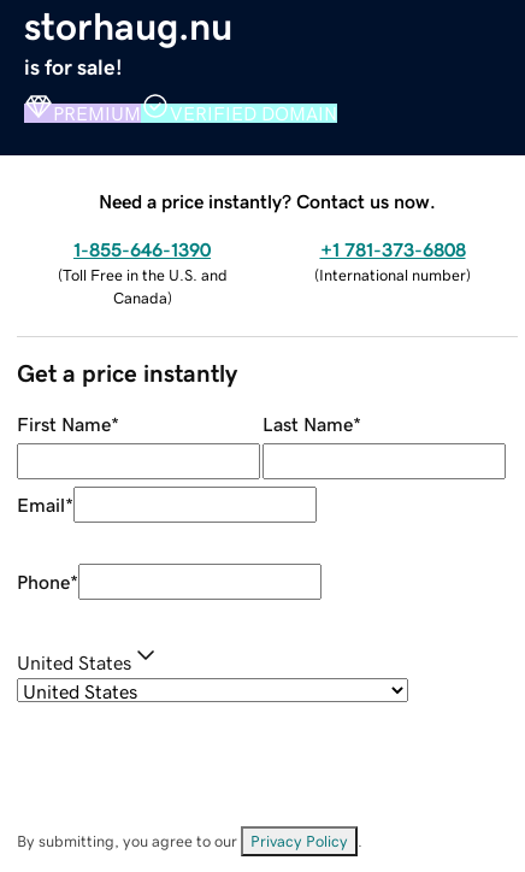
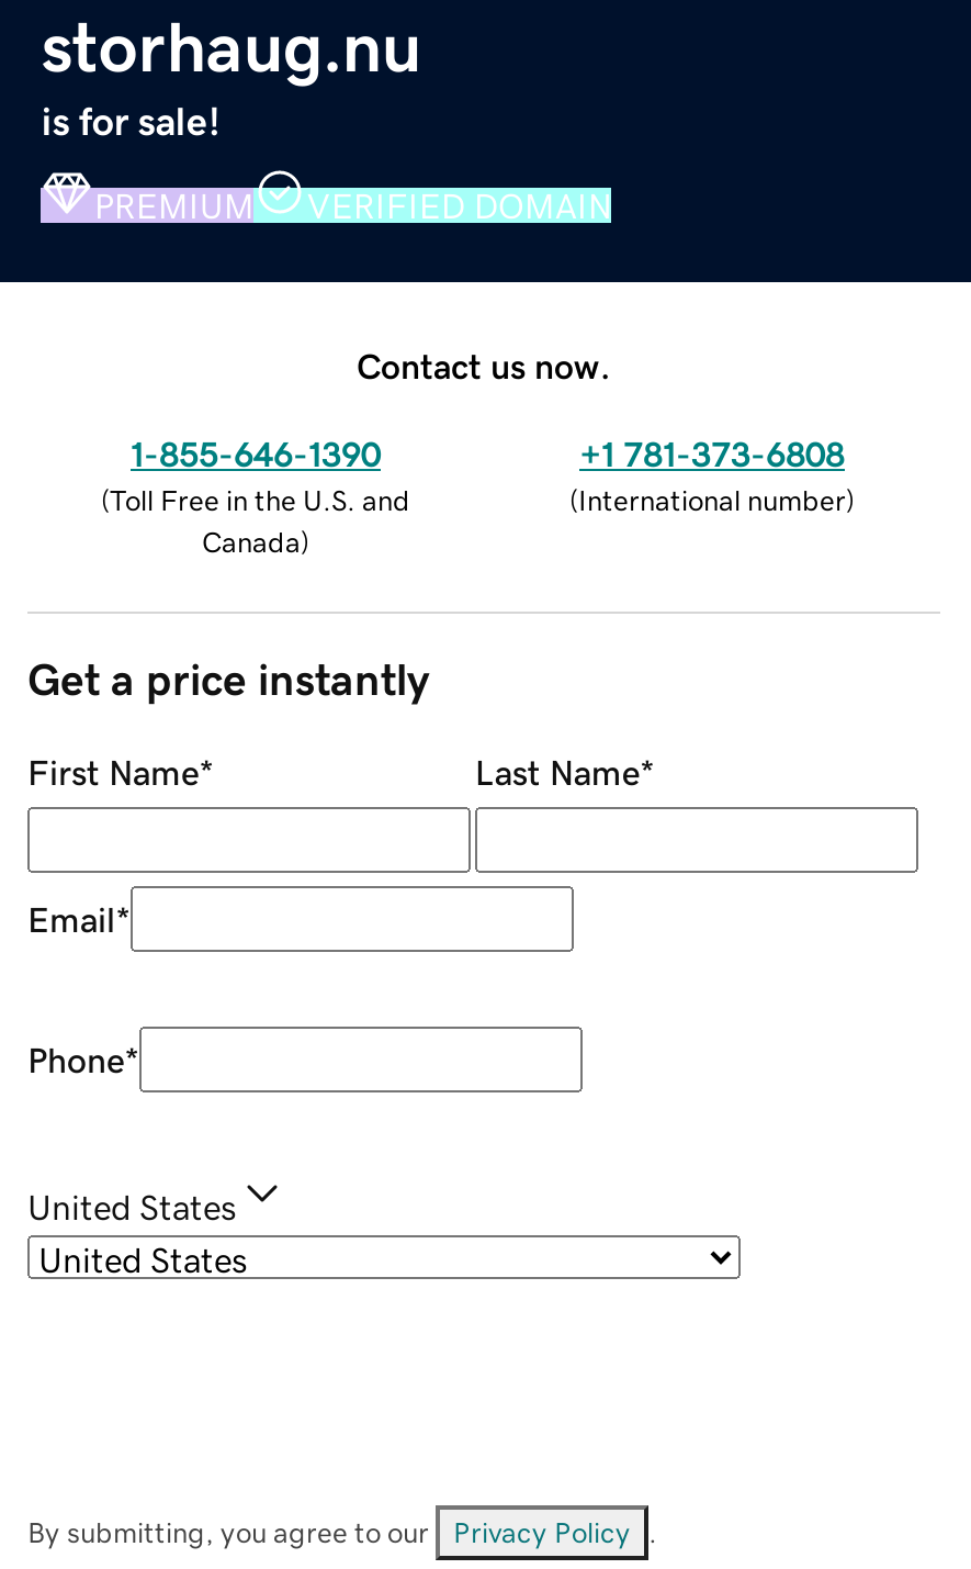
- Need a price instantly? Contact us now.
+ Contact us now.
